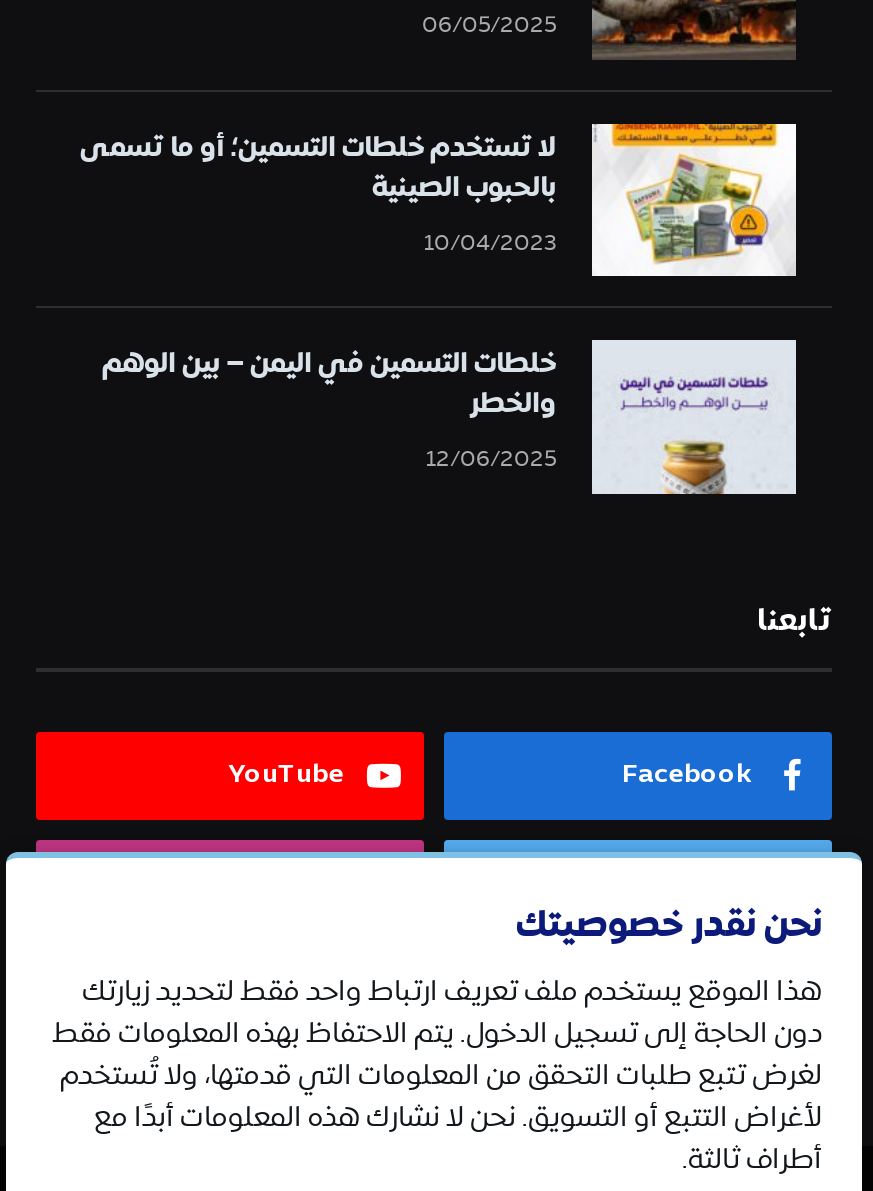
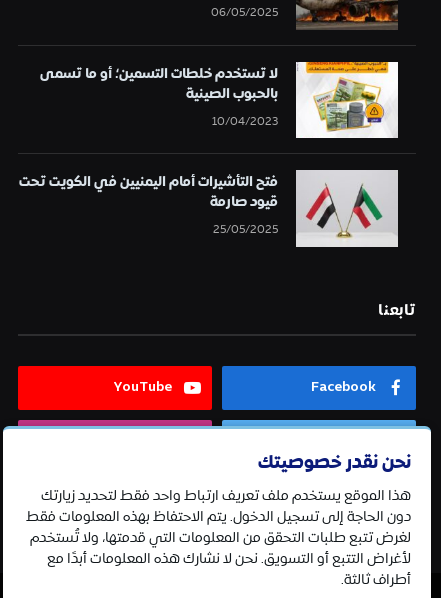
- [image]
- خلطات التسمين في اليمن – بين الوهم
- والخطر
- 12/06/2025
+ [image]
+ فتح التأشيرات أمام اليمنيين في الكويت تحت
+ قيود صارمة
+ 25/05/2025
